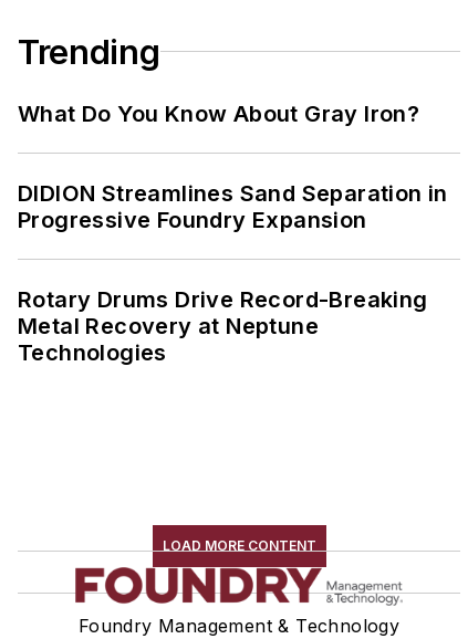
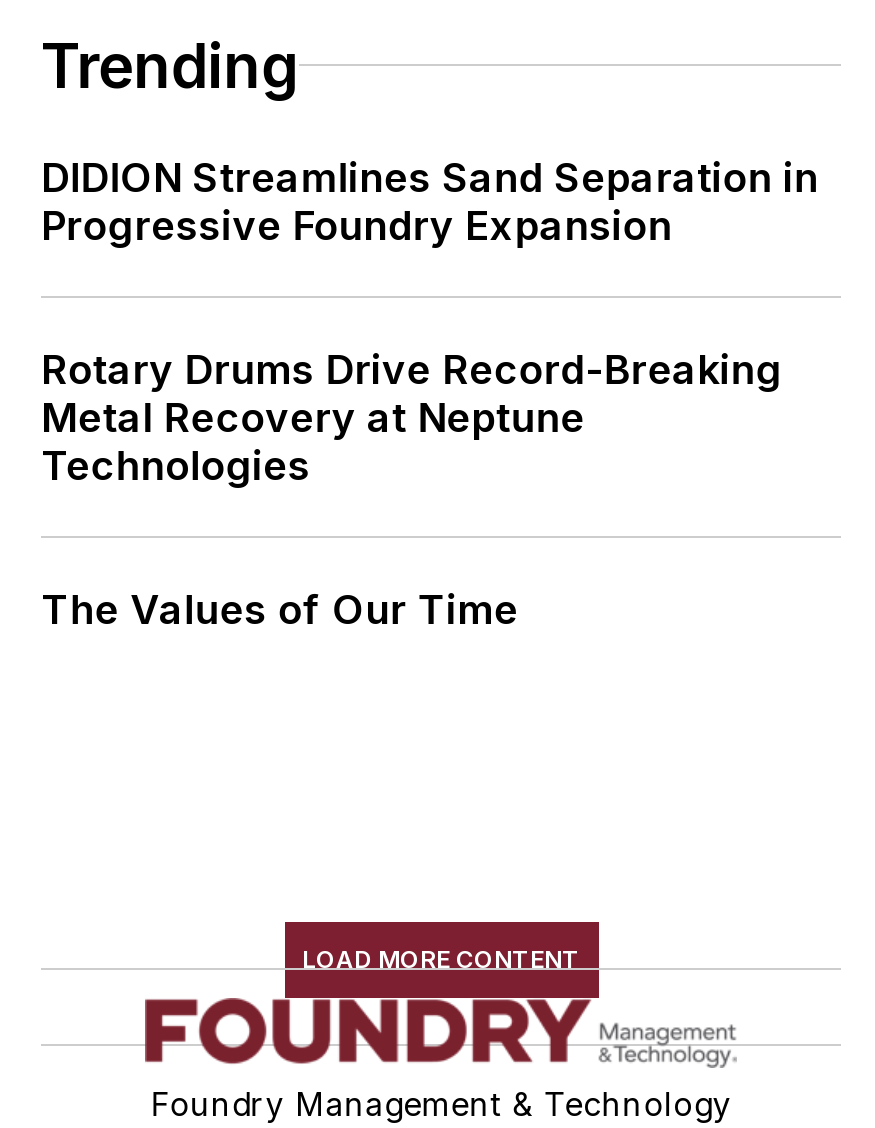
- What Do You Know About Gray Iron?

moved up: DIDION Streamlines Sand Separation in | Progressive Foundry Expansion | Rotary Drums Drive Record-Breaking | Metal Recovery at Neptune | Technologies

+ The Values of Our Time
